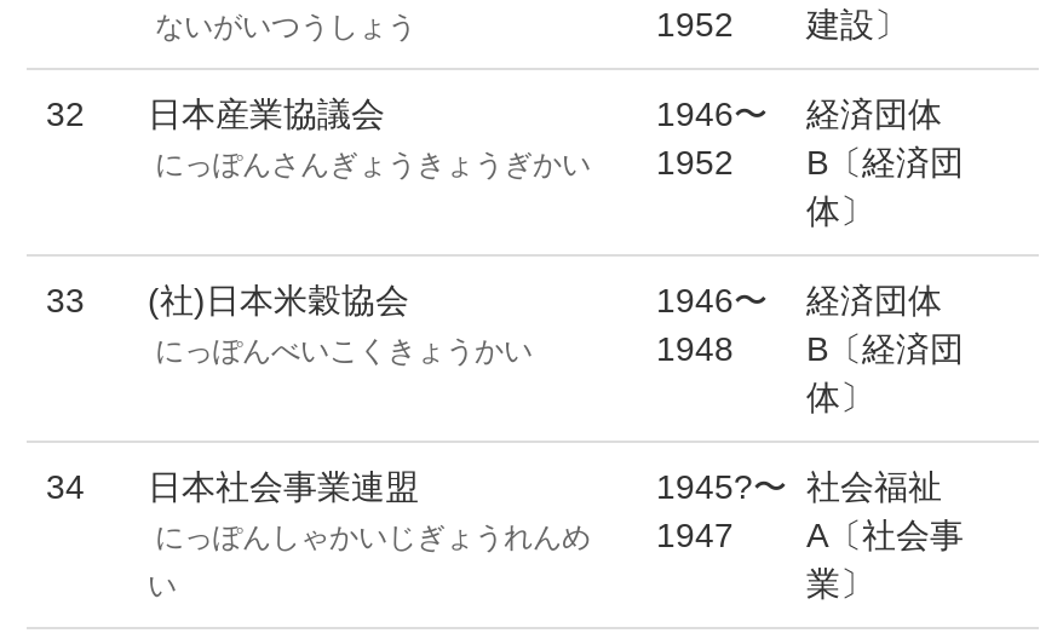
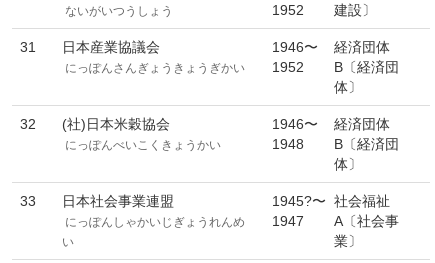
- 32 日本産業協議会
+ 31 日本産業協議会

- 33 (社)日本米穀協会
+ 32 (社)日本米穀協会

- 34 日本社会事業連盟
+ 33 日本社会事業連盟
